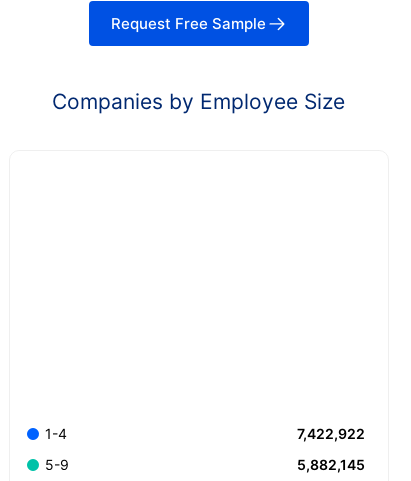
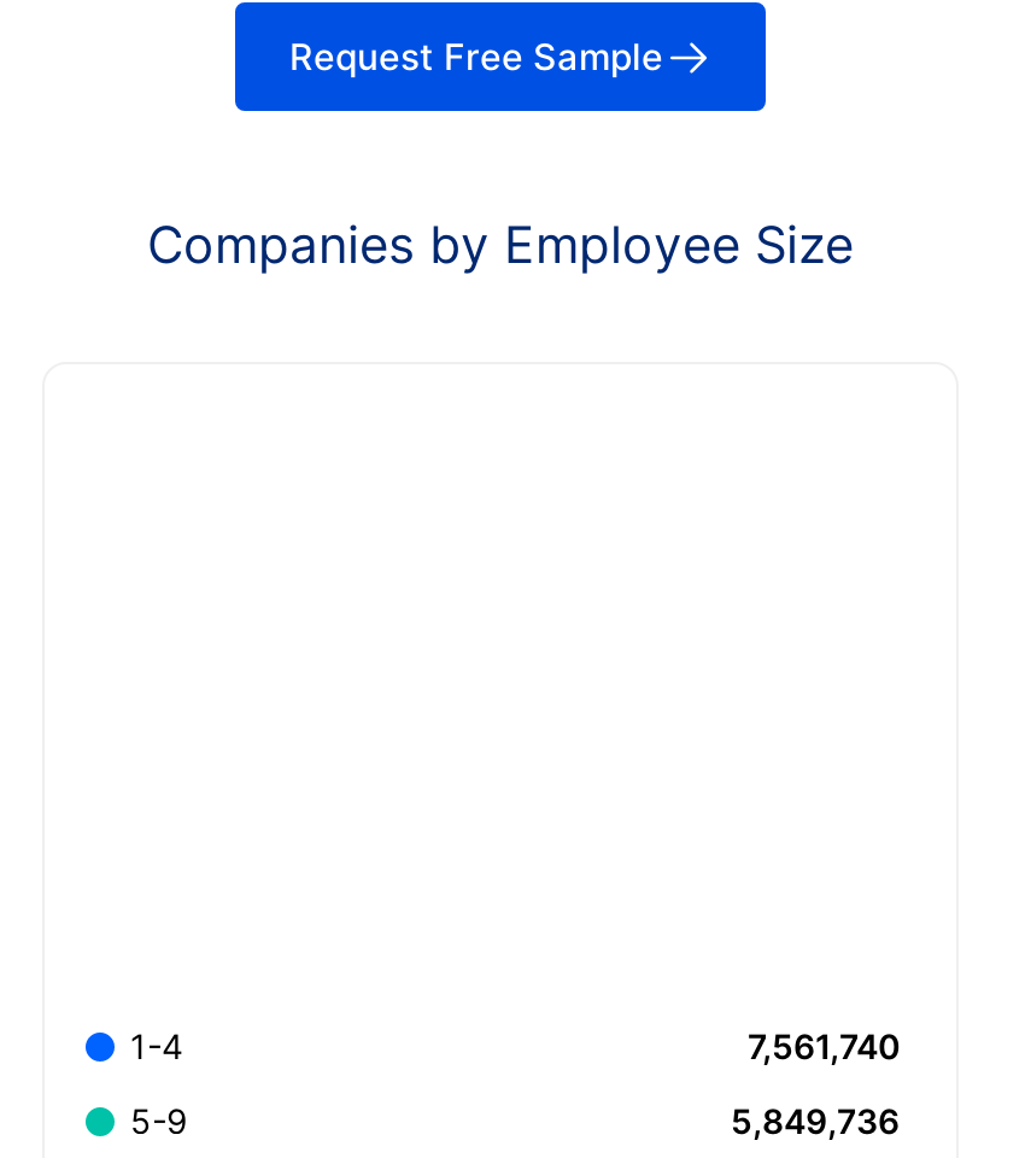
- 7,422,922
+ 7,561,740

- 5,882,145
+ 5,849,736
